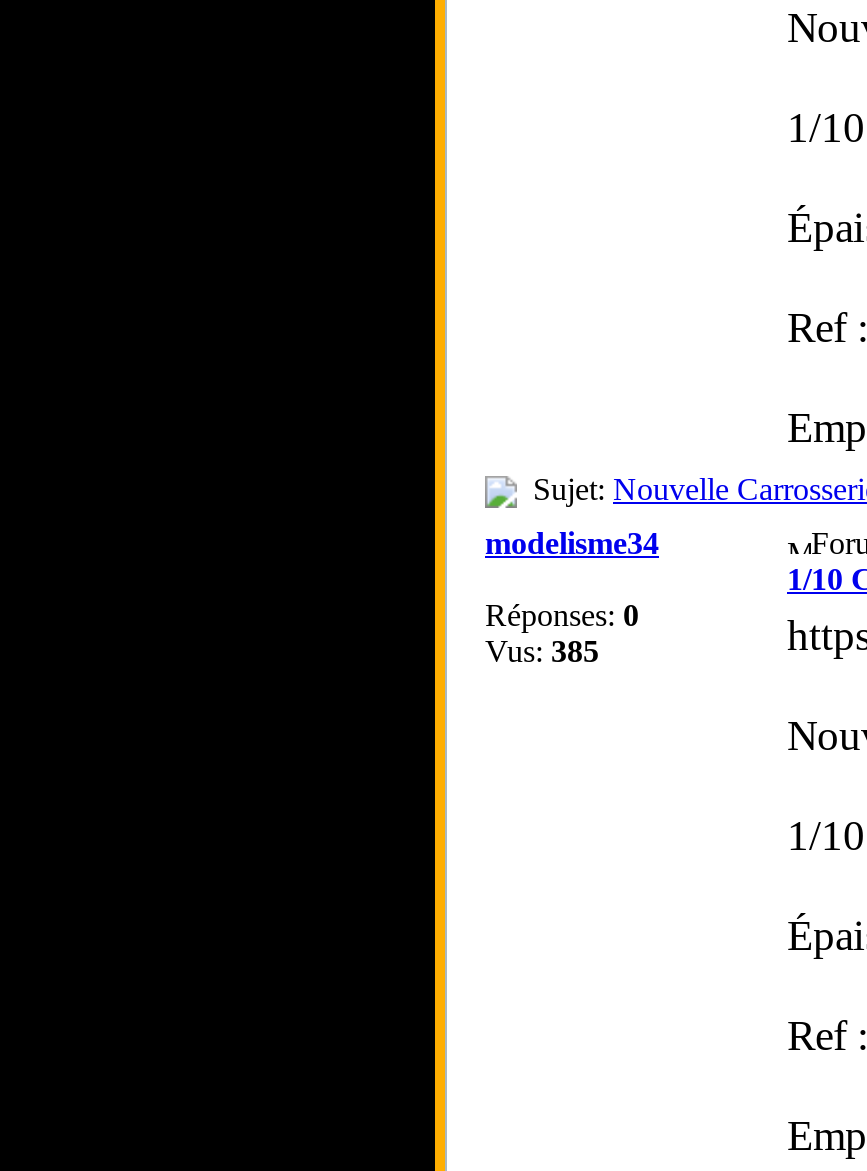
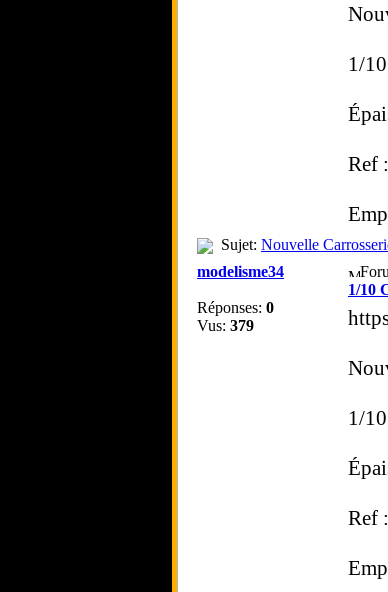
- Vus: 385
+ Vus: 379
